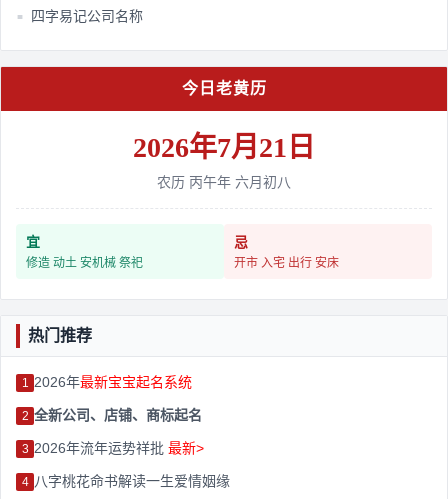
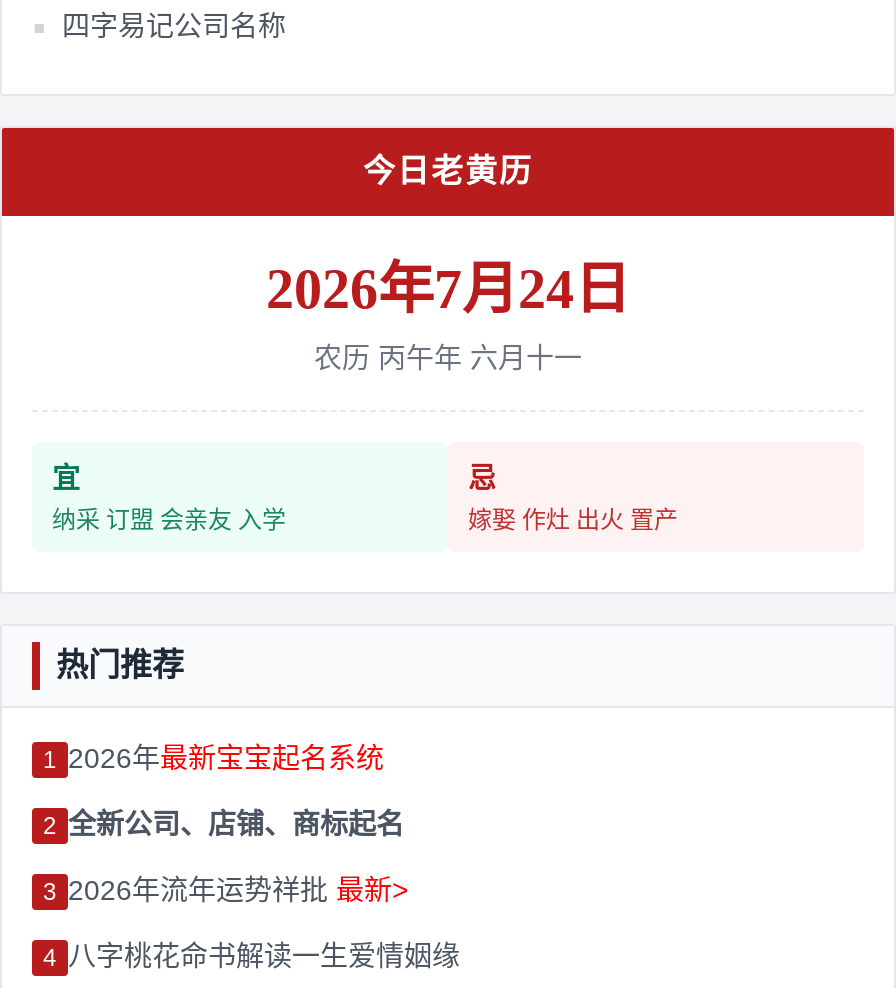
- 2026年7月21日
+ 2026年7月24日

- 农历 丙午年 六月初八
+ 农历 丙午年 六月十一

- 修造 动土 安机械 祭祀
+ 纳采 订盟 会亲友 入学

- 开市 入宅 出行 安床
+ 嫁娶 作灶 出火 置产
